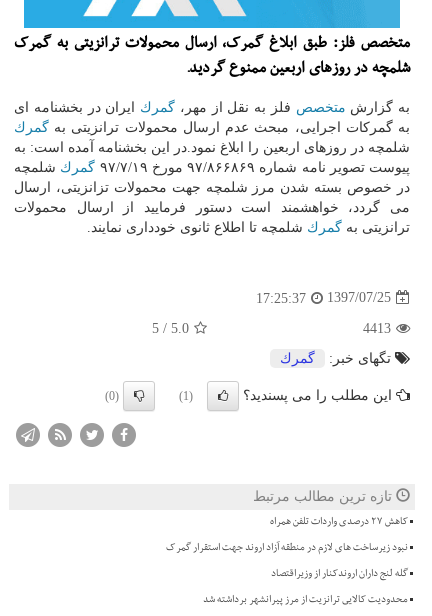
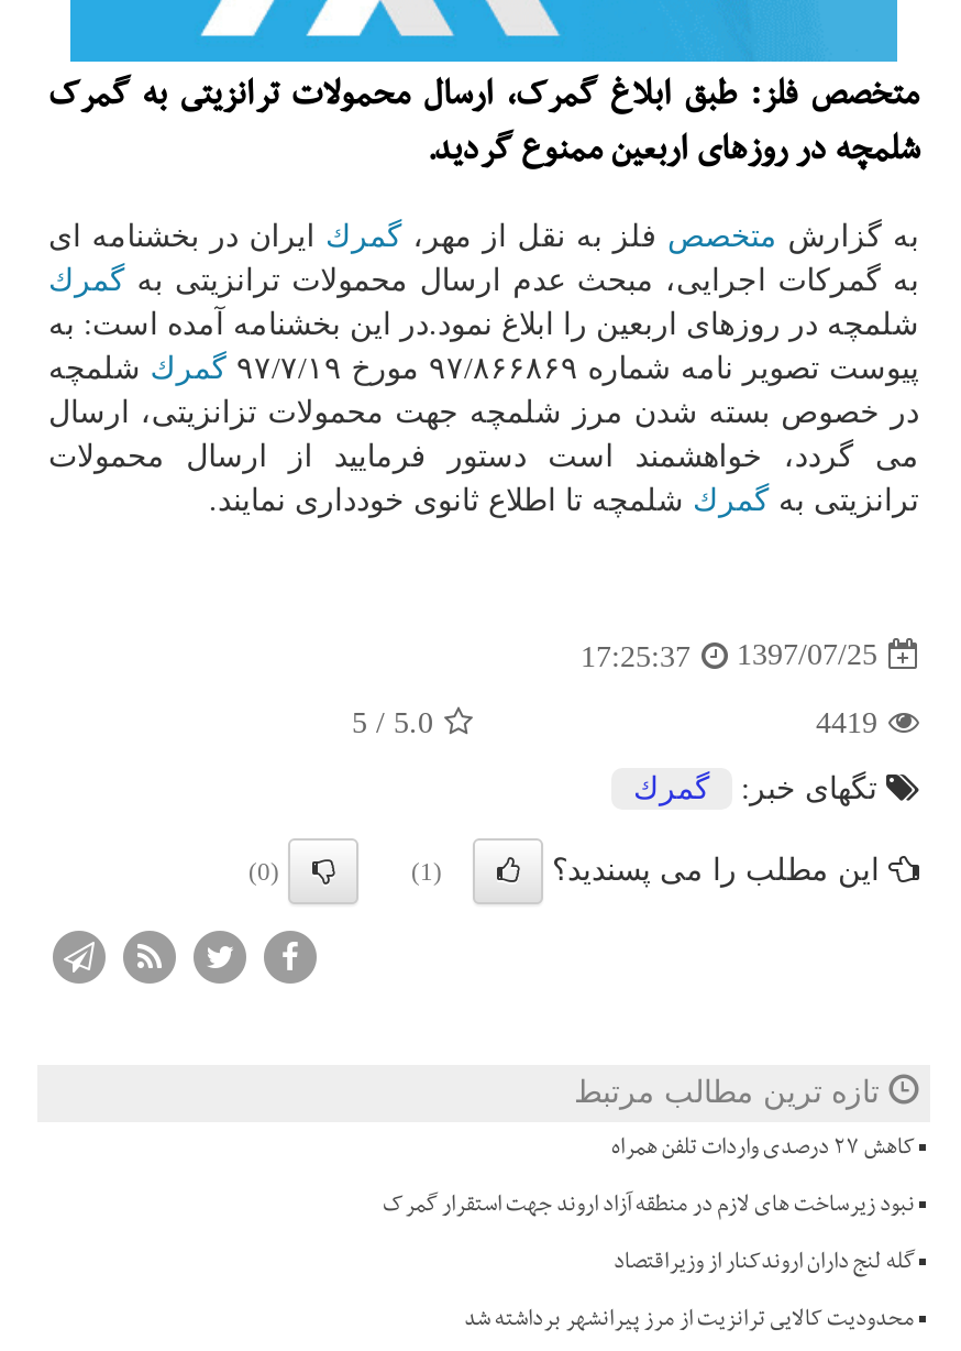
- 4413
+ 4419
